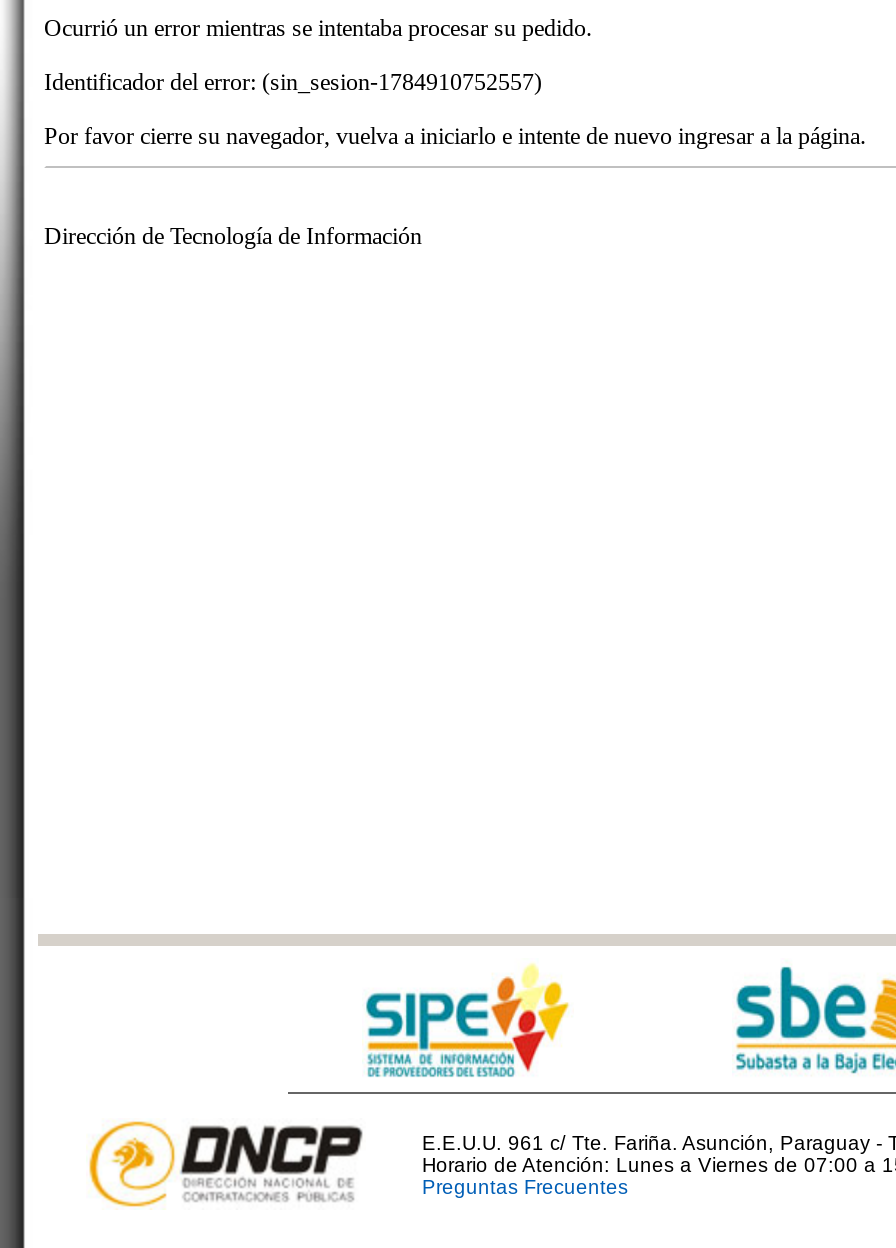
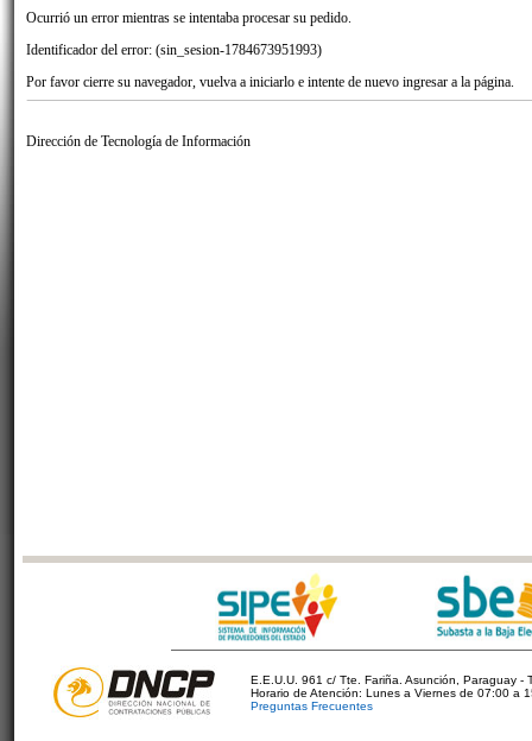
- Identificador del error: (sin_sesion-1784910752557)
+ Identificador del error: (sin_sesion-1784673951993)
